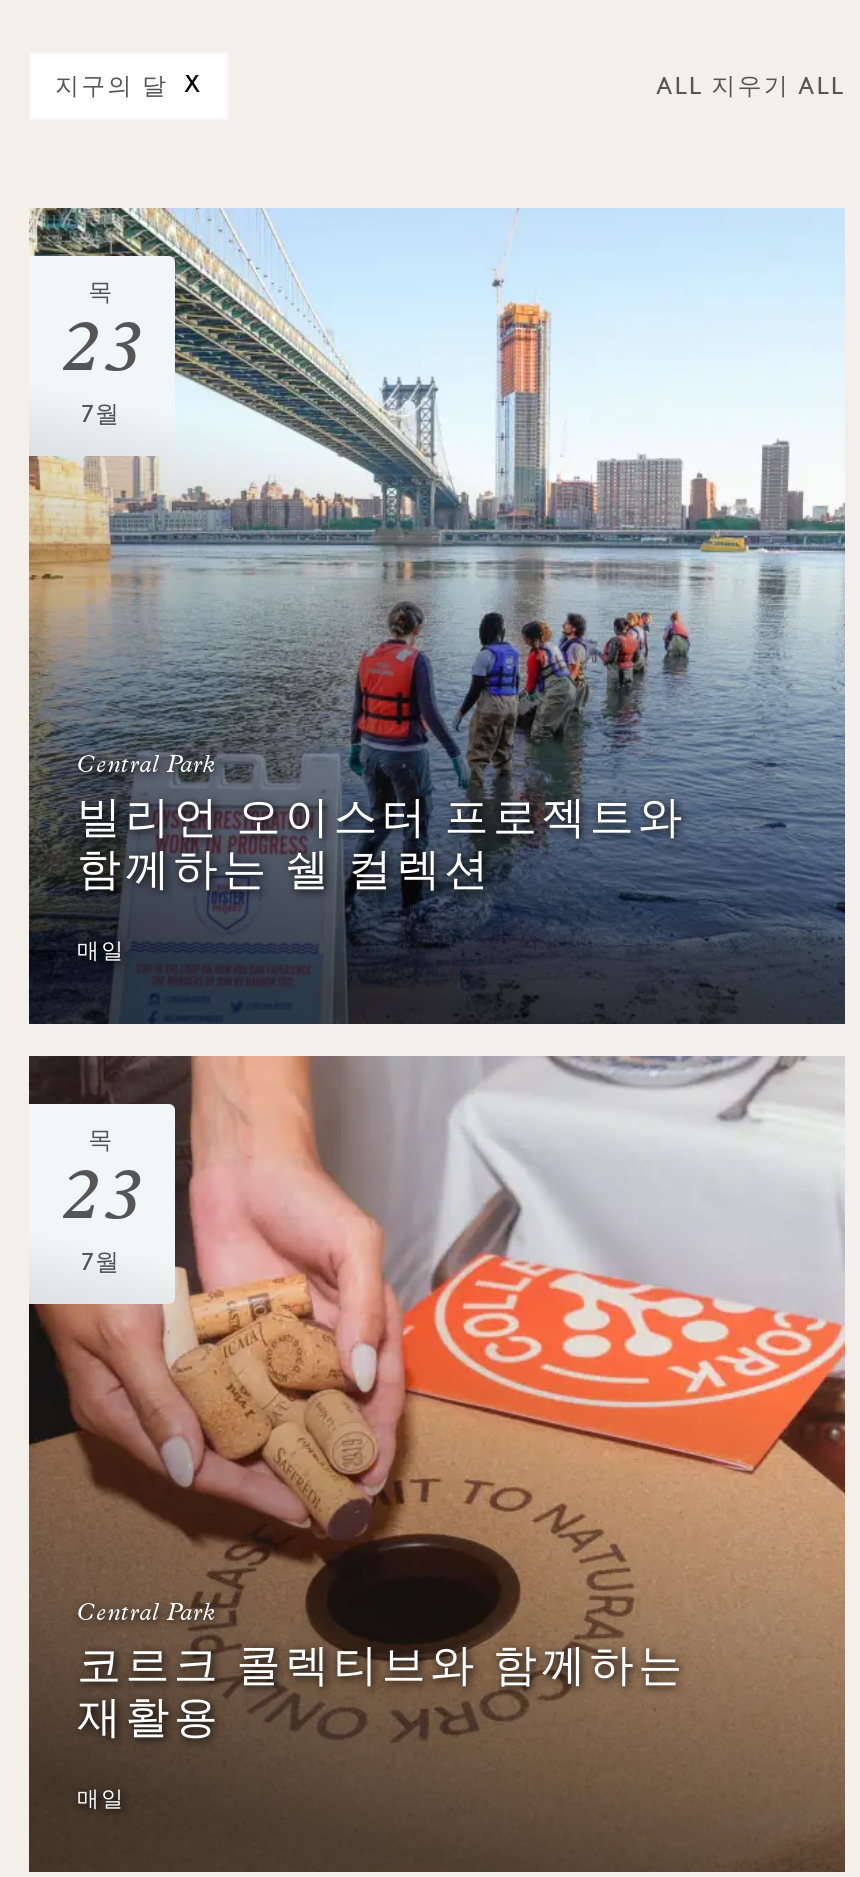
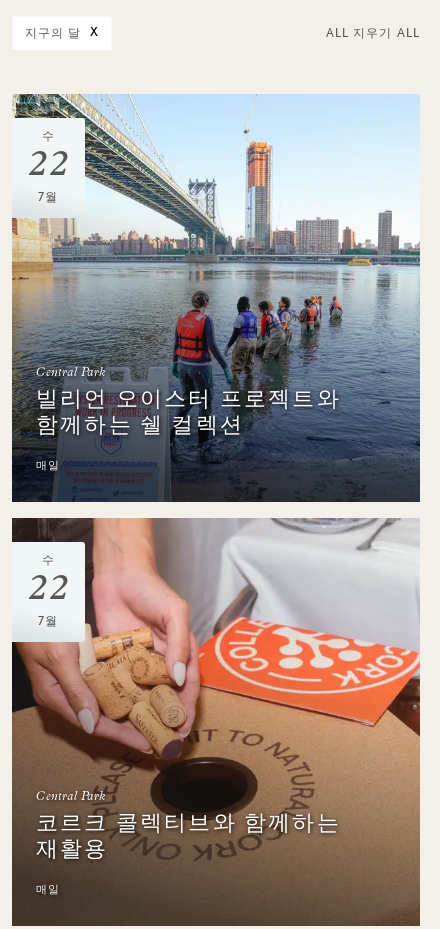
- 목
- 23
+ 수
+ 22

- 목
- 23
+ 수
+ 22
